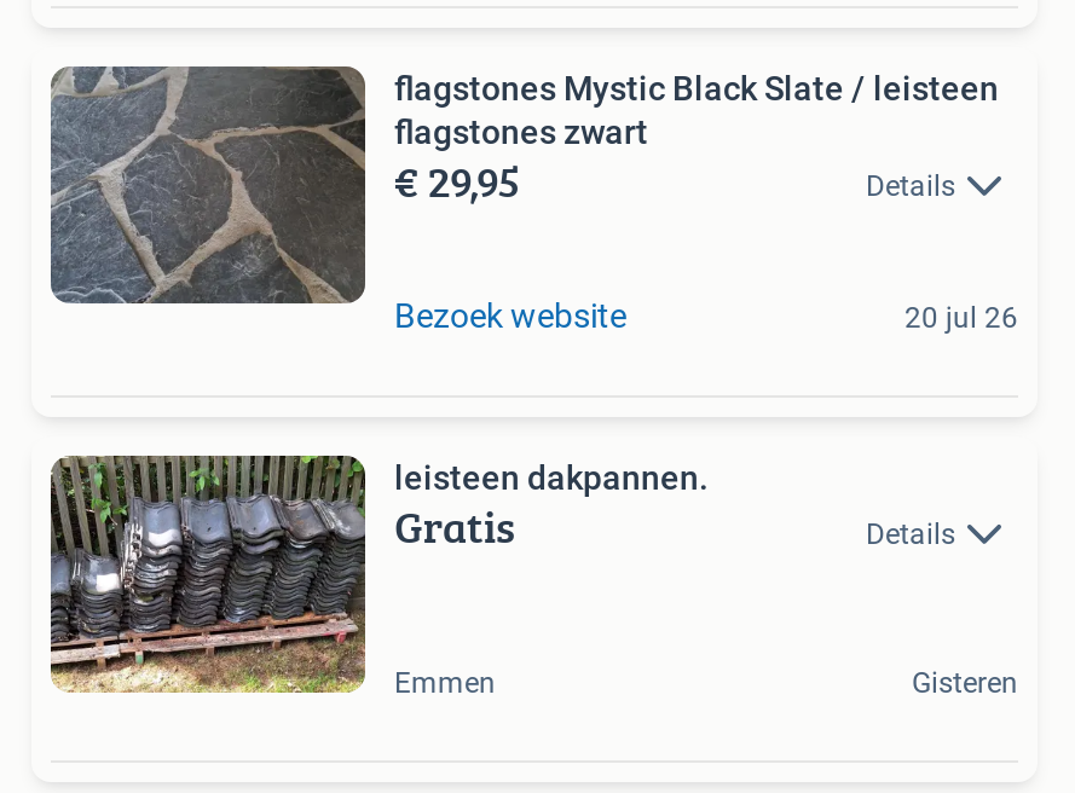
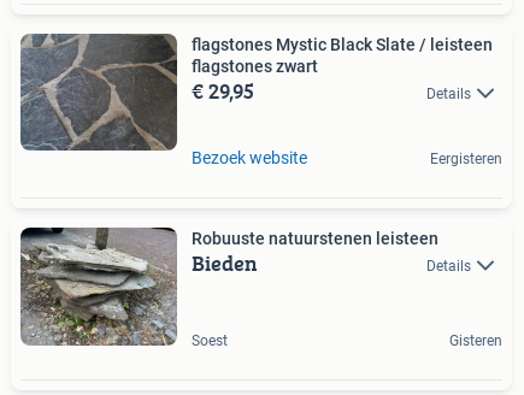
- 20 jul 26
+ Eergisteren

- [image]
- leisteen dakpannen.
- Gratis
+ [image]
+ Robuuste natuurstenen leisteen
+ Bieden

- Emmen
+ Soest
